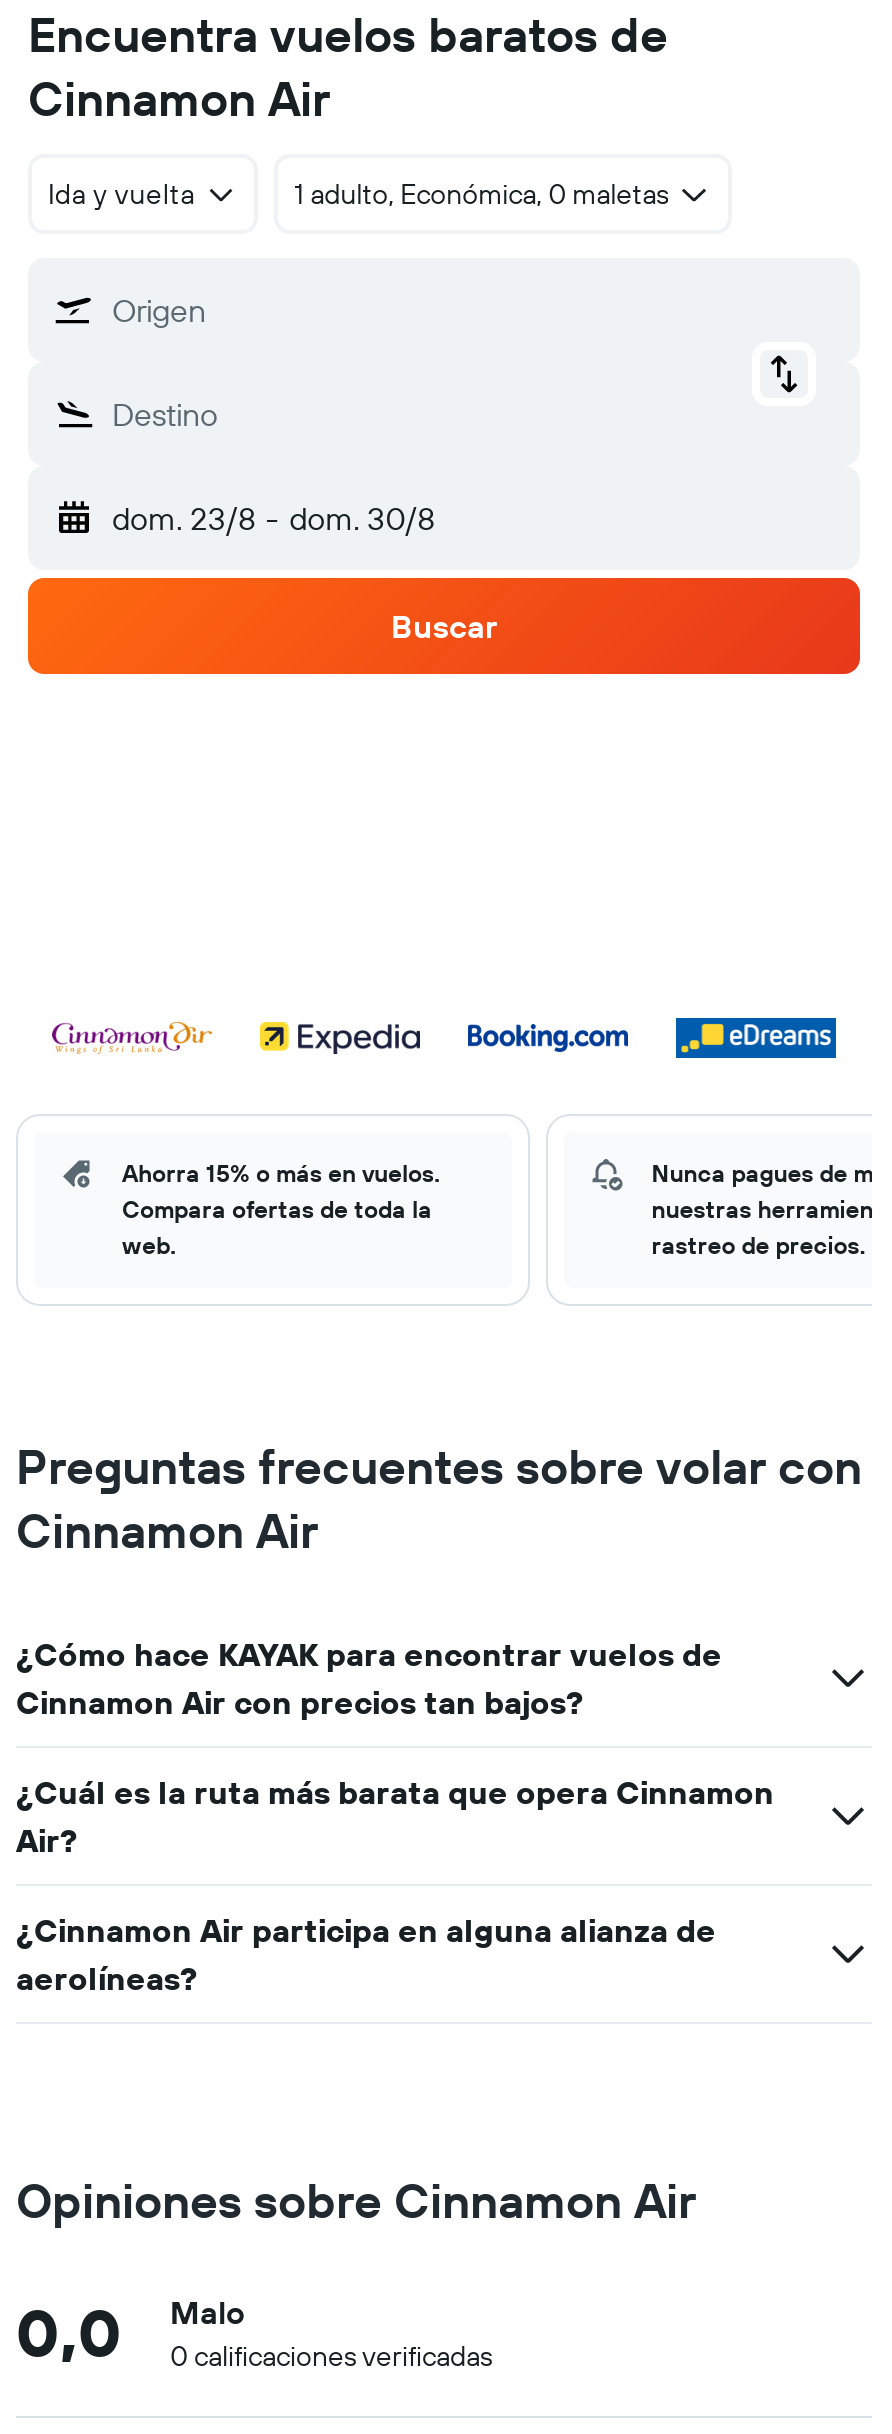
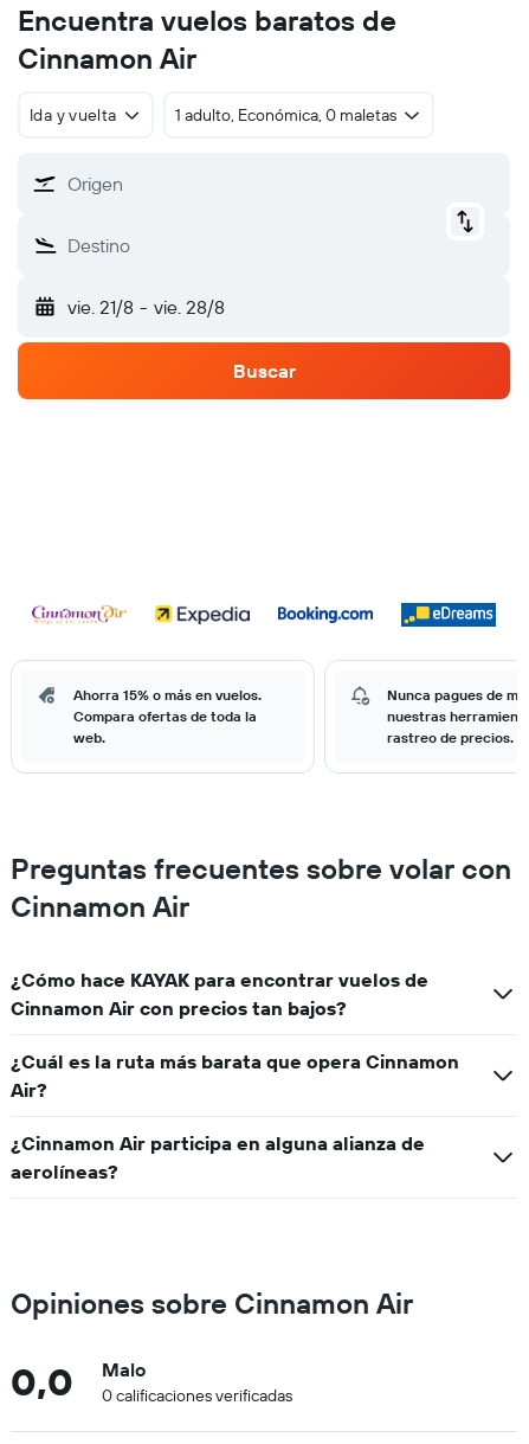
- dom. 23/8 - dom. 30/8
+ vie. 21/8 - vie. 28/8
